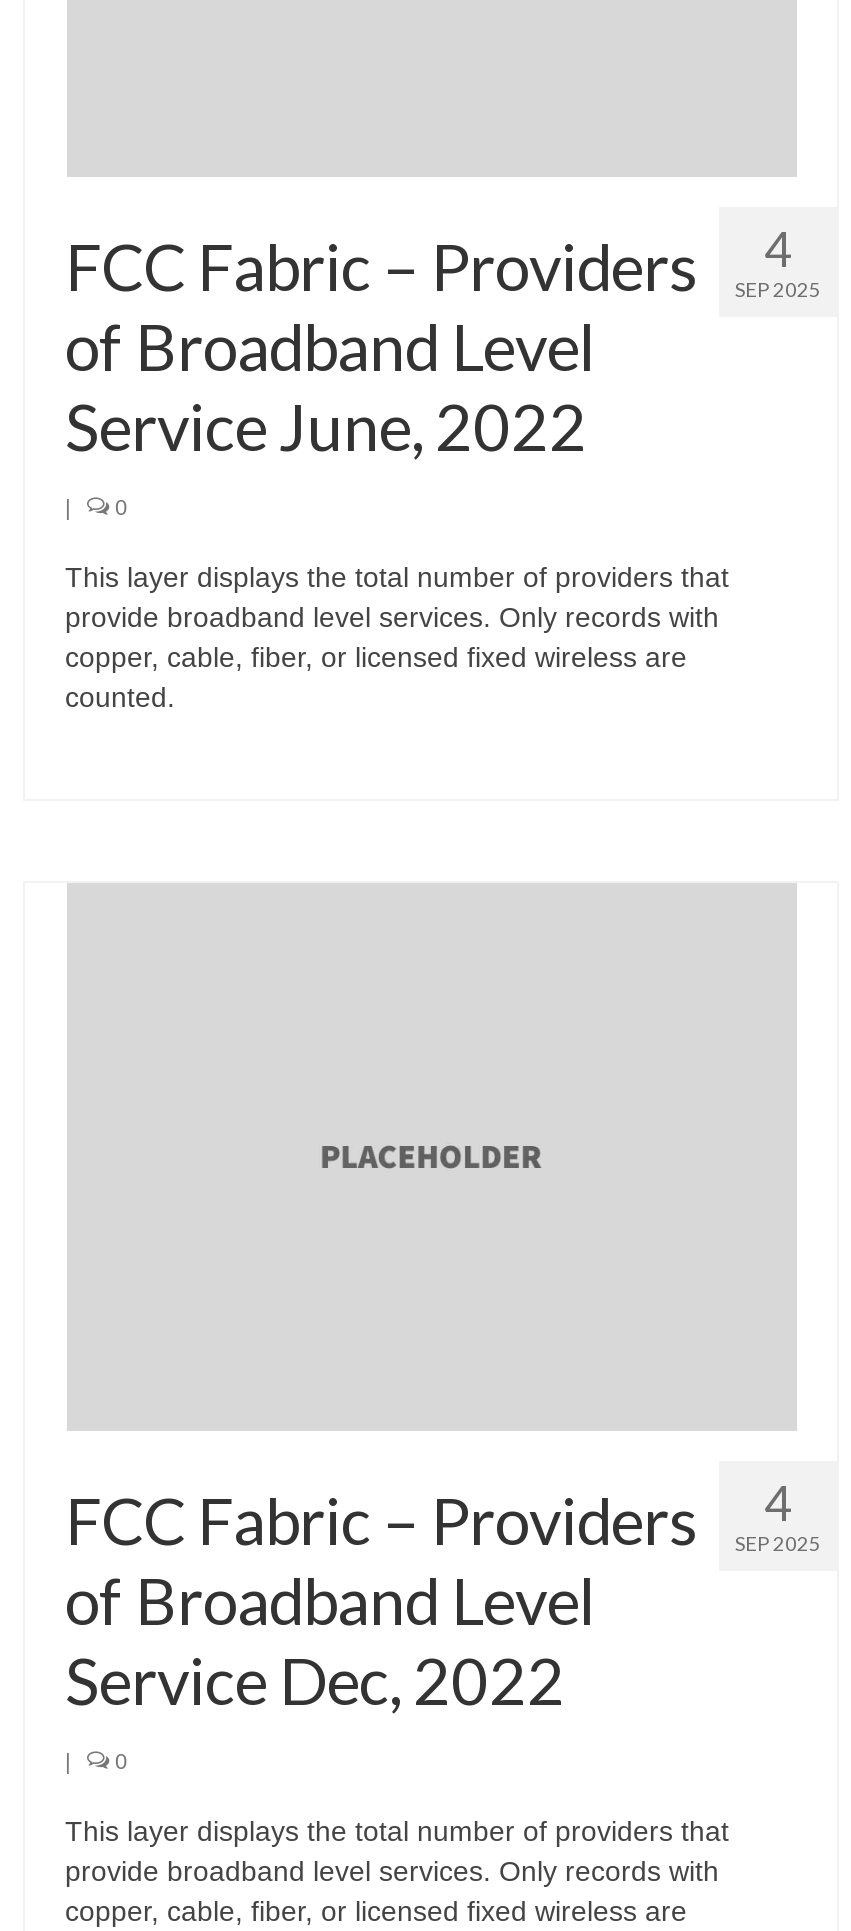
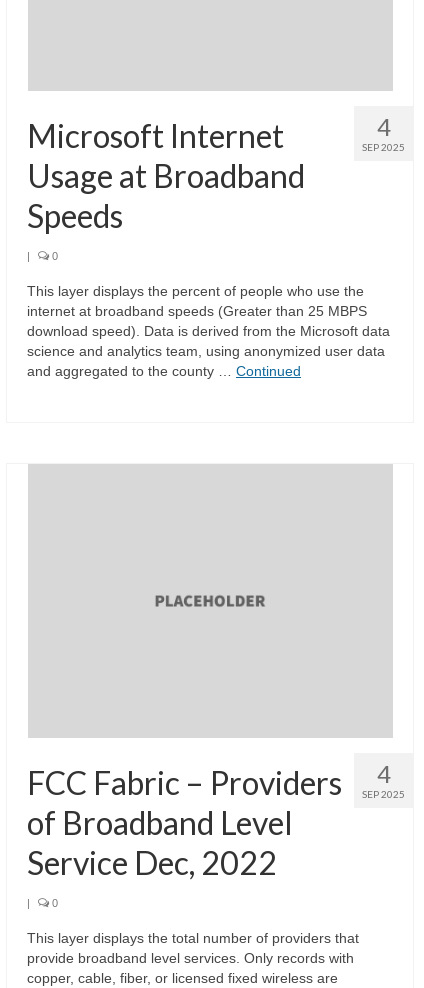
- FCC Fabric – Providers
- of Broadband Level
- Service June, 2022
+ Microsoft Internet
+ Usage at Broadband
+ Speeds

- This layer displays the total number of providers that
- provide broadband level services. Only records with
- copper, cable, fiber, or licensed fixed wireless are
- counted.
+ This layer displays the percent of people who use the
+ internet at broadband speeds (Greater than 25 MBPS
+ download speed). Data is derived from the Microsoft data
+ science and analytics team, using anonymized user data
+ and aggregated to the county … Continued
